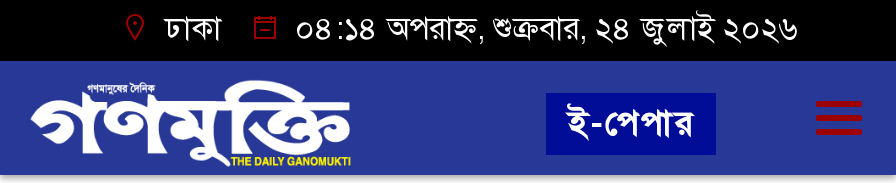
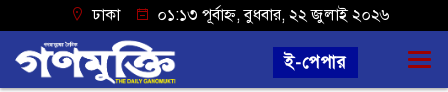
- ০৪:১৪ অপরাহ্ন, শুক্রবার, ২৪ জুলাই ২০২৬
+ ০১:১৩ পূর্বাহ্ন, বুধবার, ২২ জুলাই ২০২৬
